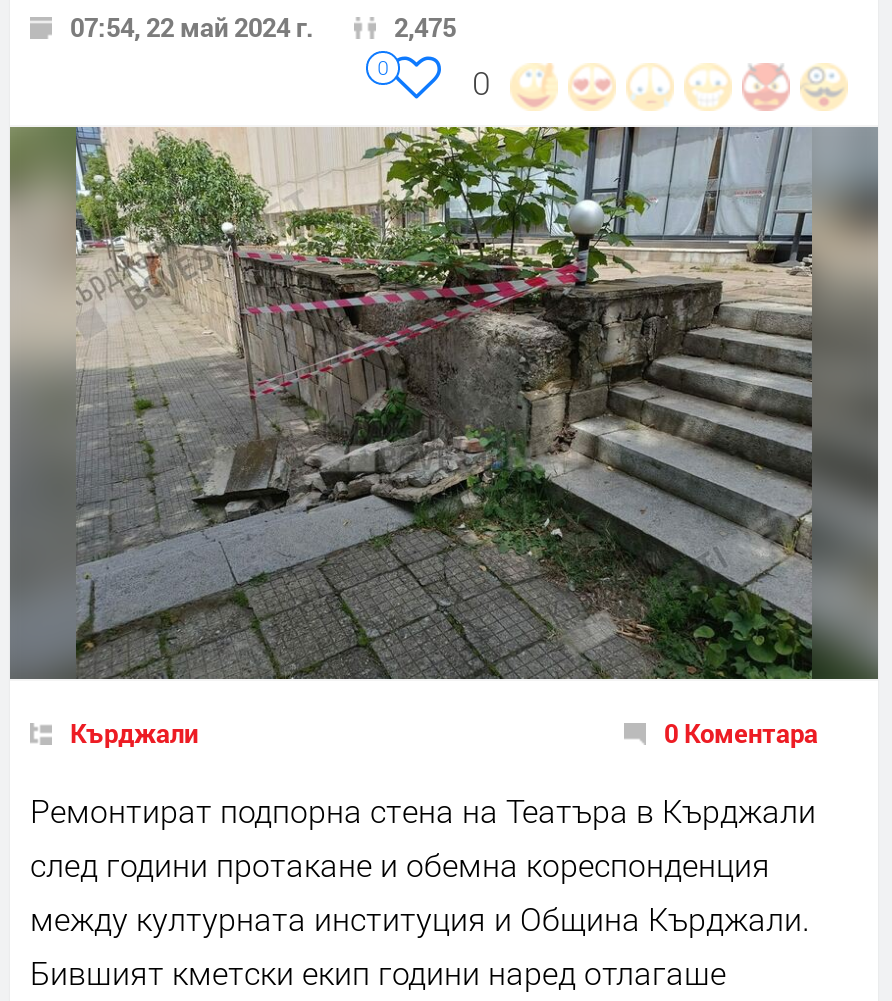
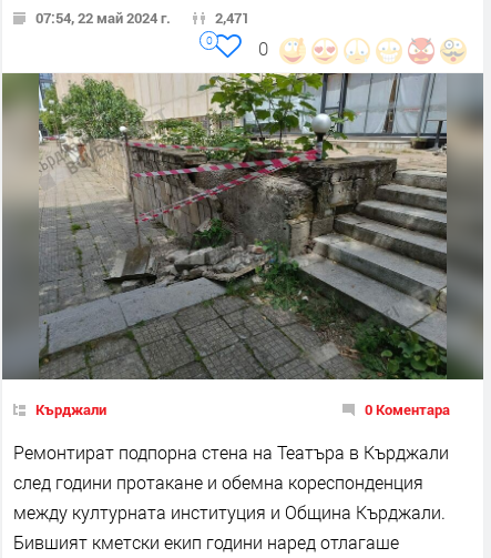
- 2,475
+ 2,471
